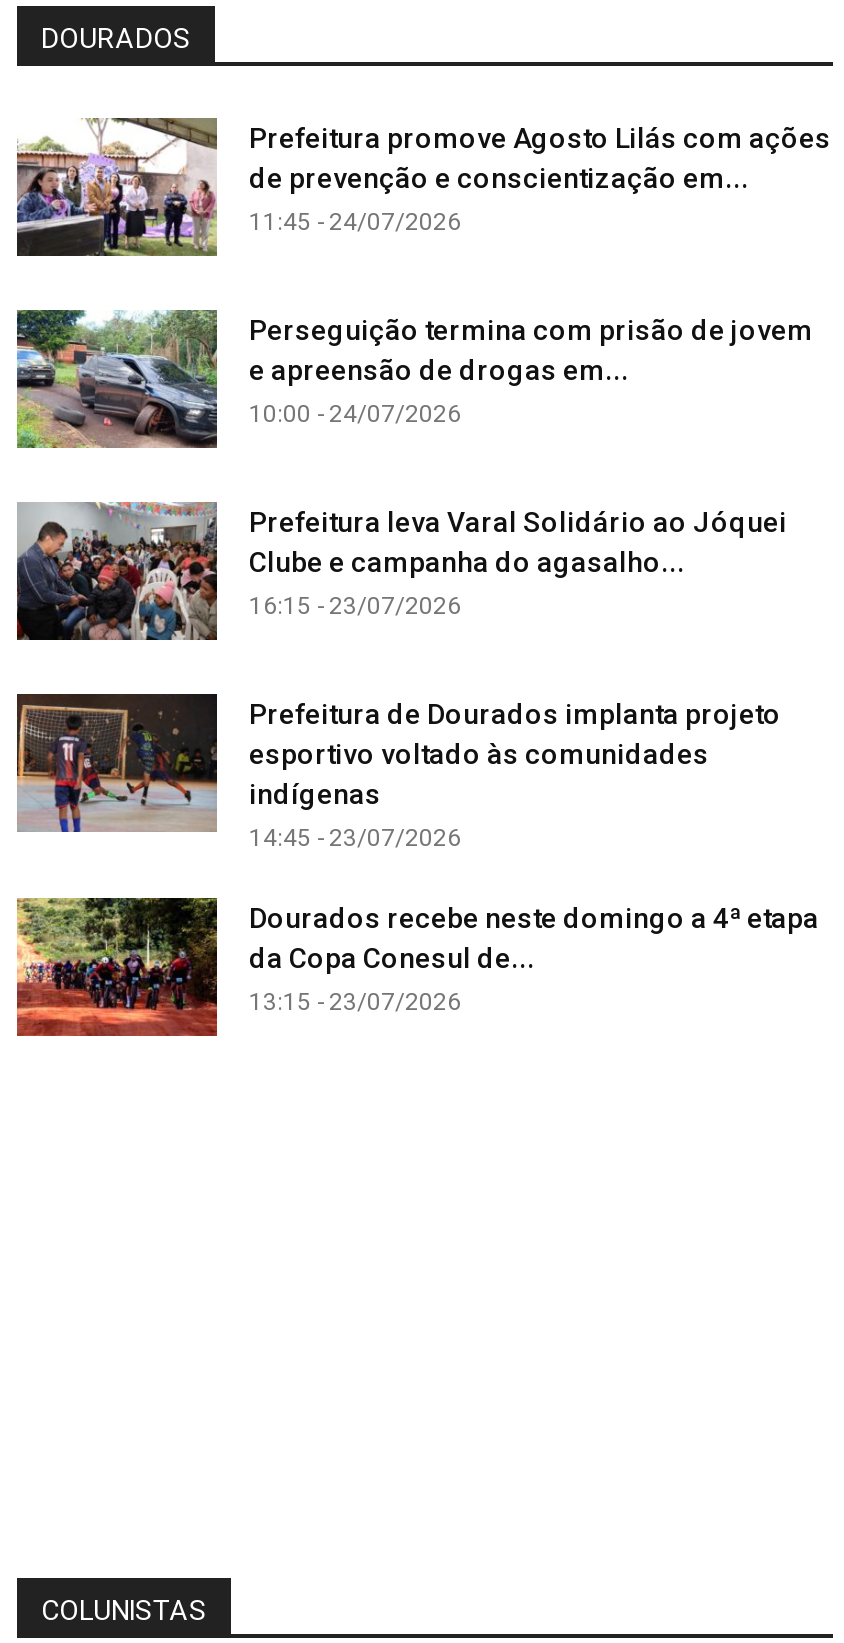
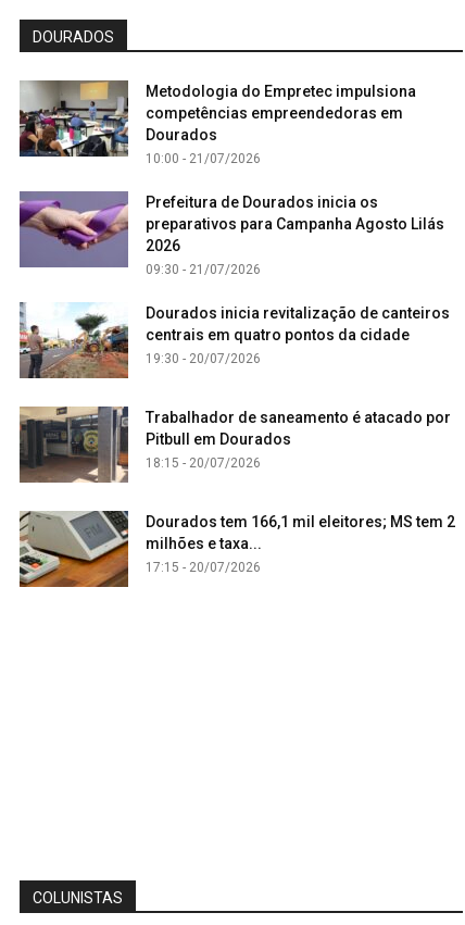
- [image]
- Prefeitura promove Agosto Lilás com ações
- de prevenção e conscientização em...
- 11:45 - 24/07/2026
+ [image]
+ Metodologia do Empretec impulsiona
+ competências empreendedoras em
+ Dourados
+ 10:00 - 21/07/2026

- [image]
- Perseguição termina com prisão de jovem
- e apreensão de drogas em...
- 10:00 - 24/07/2026
+ [image]
+ Prefeitura de Dourados inicia os
+ preparativos para Campanha Agosto Lilás
+ 2026
+ 09:30 - 21/07/2026

- [image]
- Prefeitura leva Varal Solidário ao Jóquei
- Clube e campanha do agasalho...
- 16:15 - 23/07/2026
+ [image]
+ Dourados inicia revitalização de canteiros
+ centrais em quatro pontos da cidade
+ 19:30 - 20/07/2026

- [image]
- Prefeitura de Dourados implanta projeto
- esportivo voltado às comunidades
- indígenas
- 14:45 - 23/07/2026
+ [image]
+ Trabalhador de saneamento é atacado por
+ Pitbull em Dourados
+ 18:15 - 20/07/2026

- [image]
- Dourados recebe neste domingo a 4ª etapa
- da Copa Conesul de...
- 13:15 - 23/07/2026
+ [image]
+ Dourados tem 166,1 mil eleitores; MS tem 2
+ milhões e taxa...
+ 17:15 - 20/07/2026
